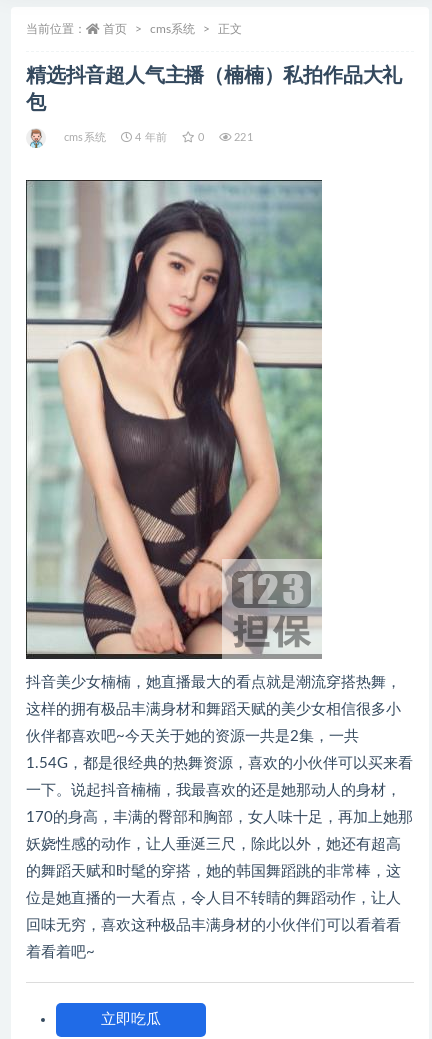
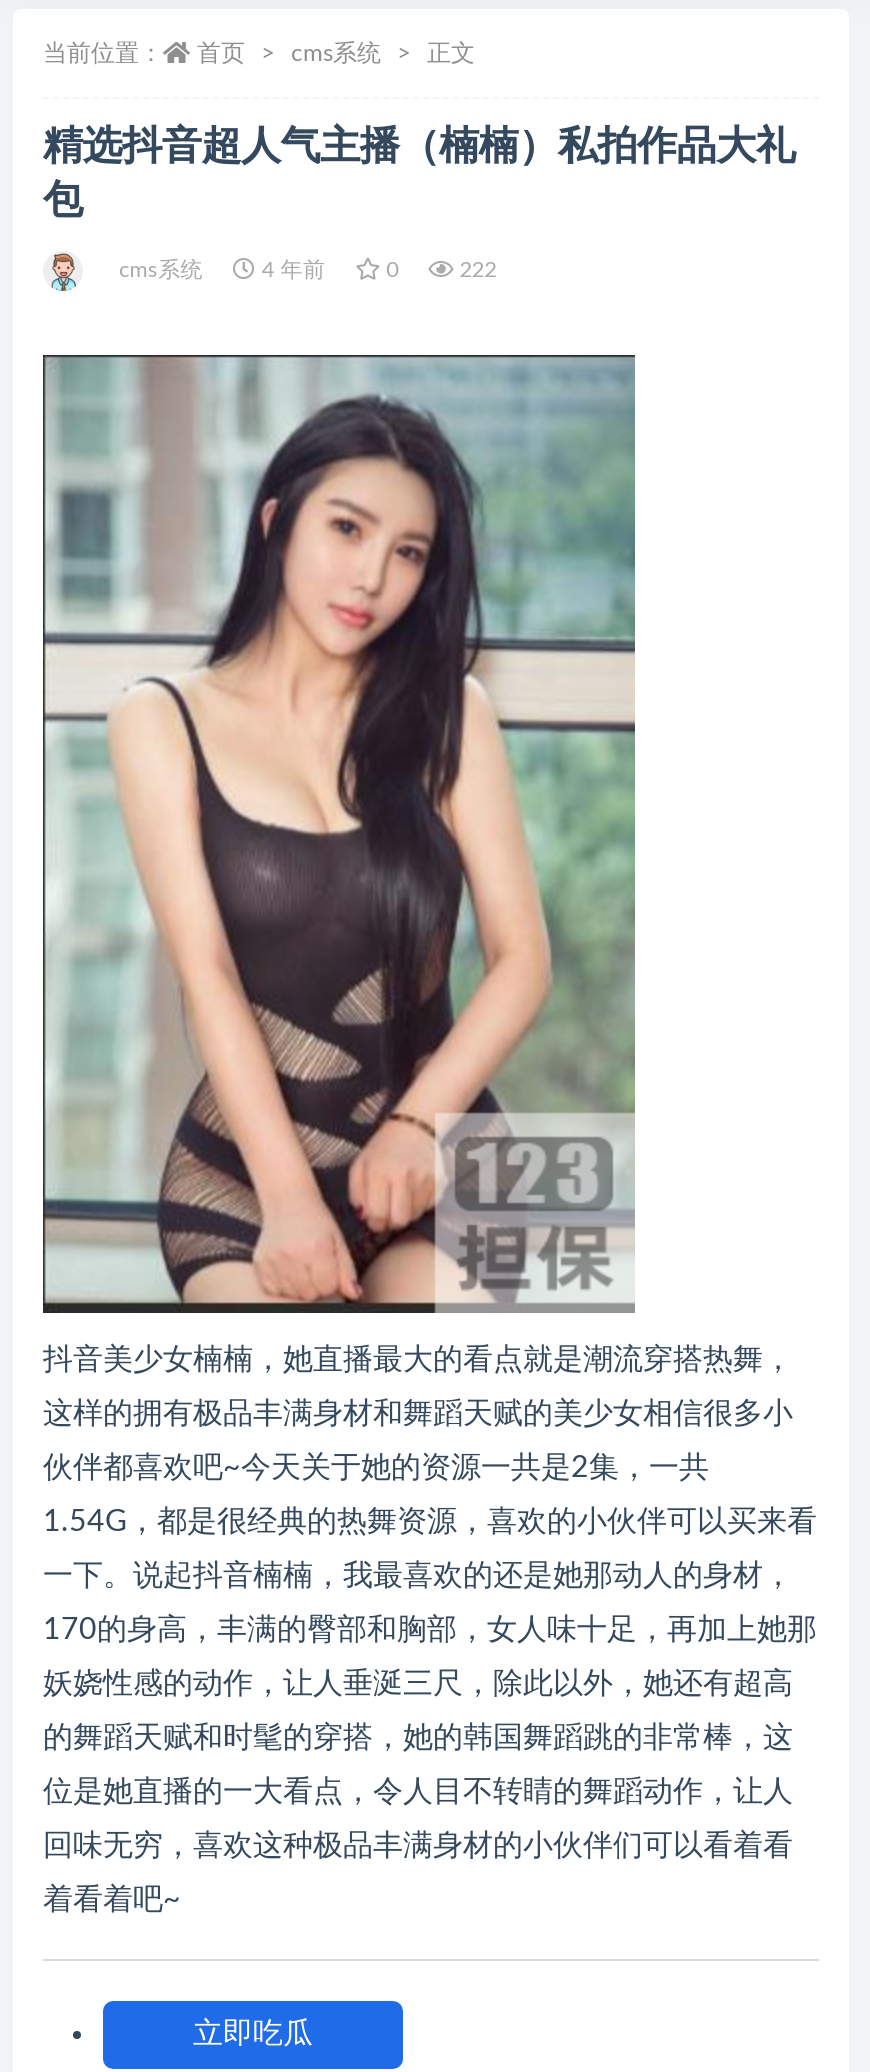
- 221
+ 222
